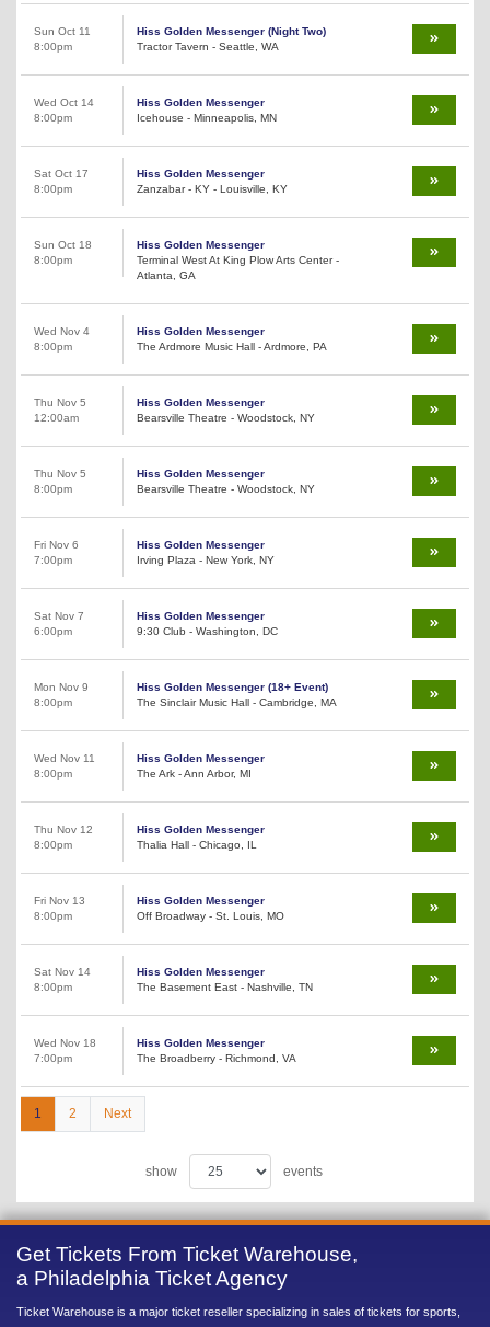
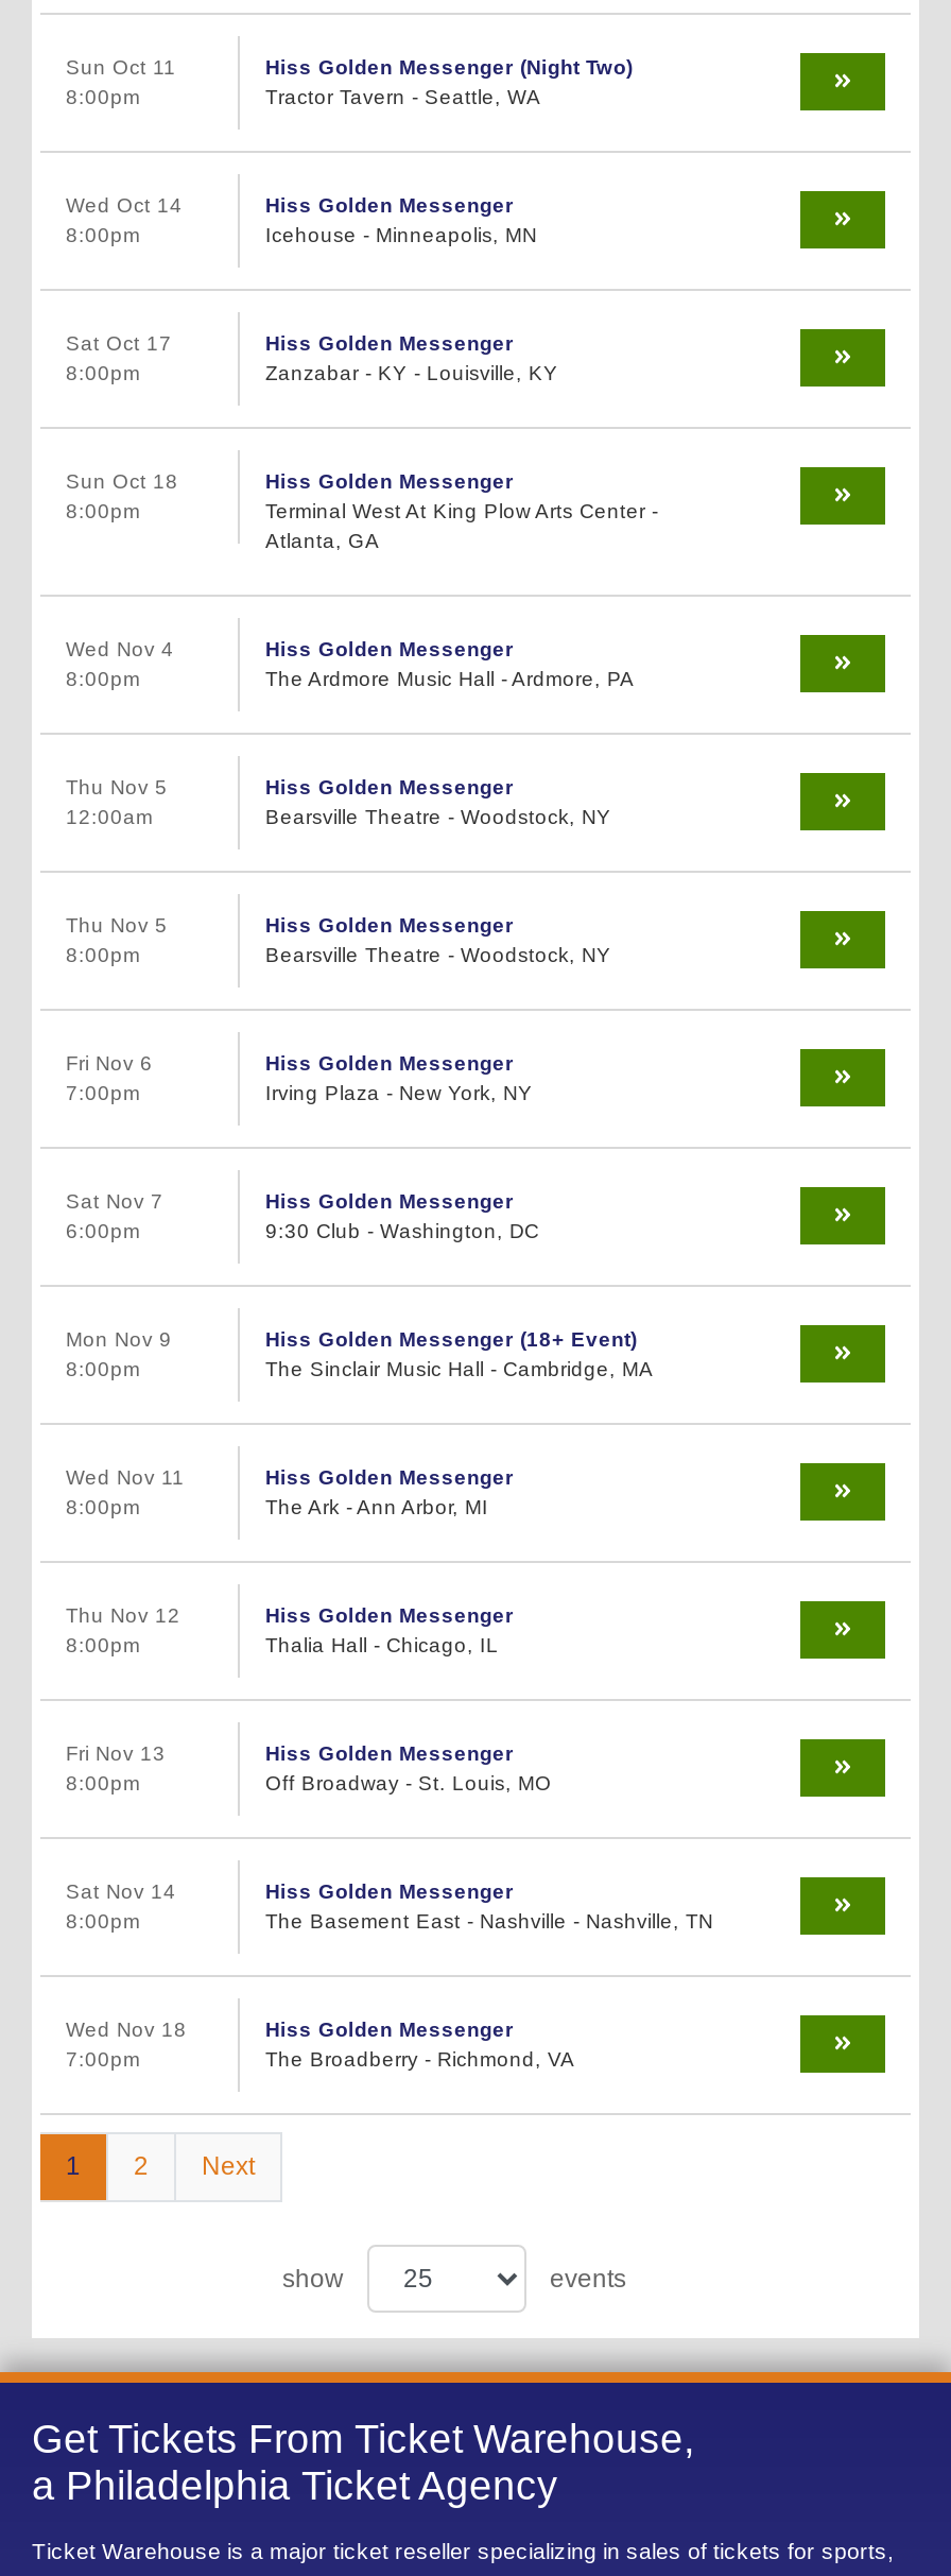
- The Basement East - Nashville, TN
+ The Basement East - Nashville - Nashville, TN
